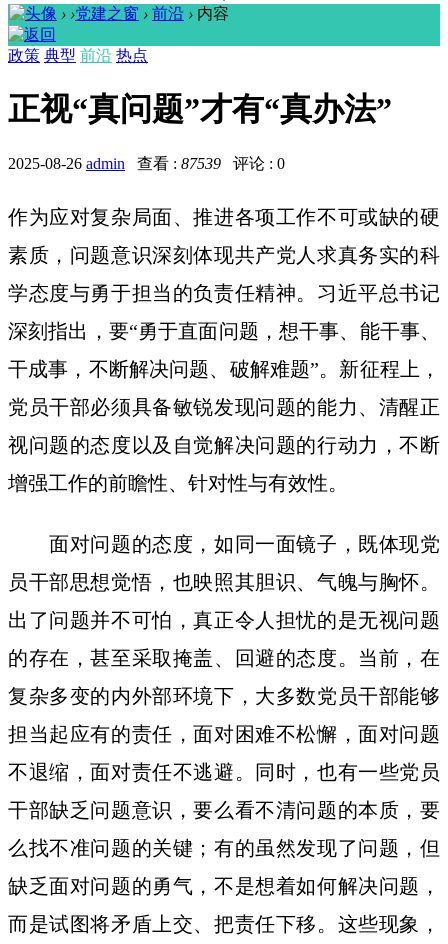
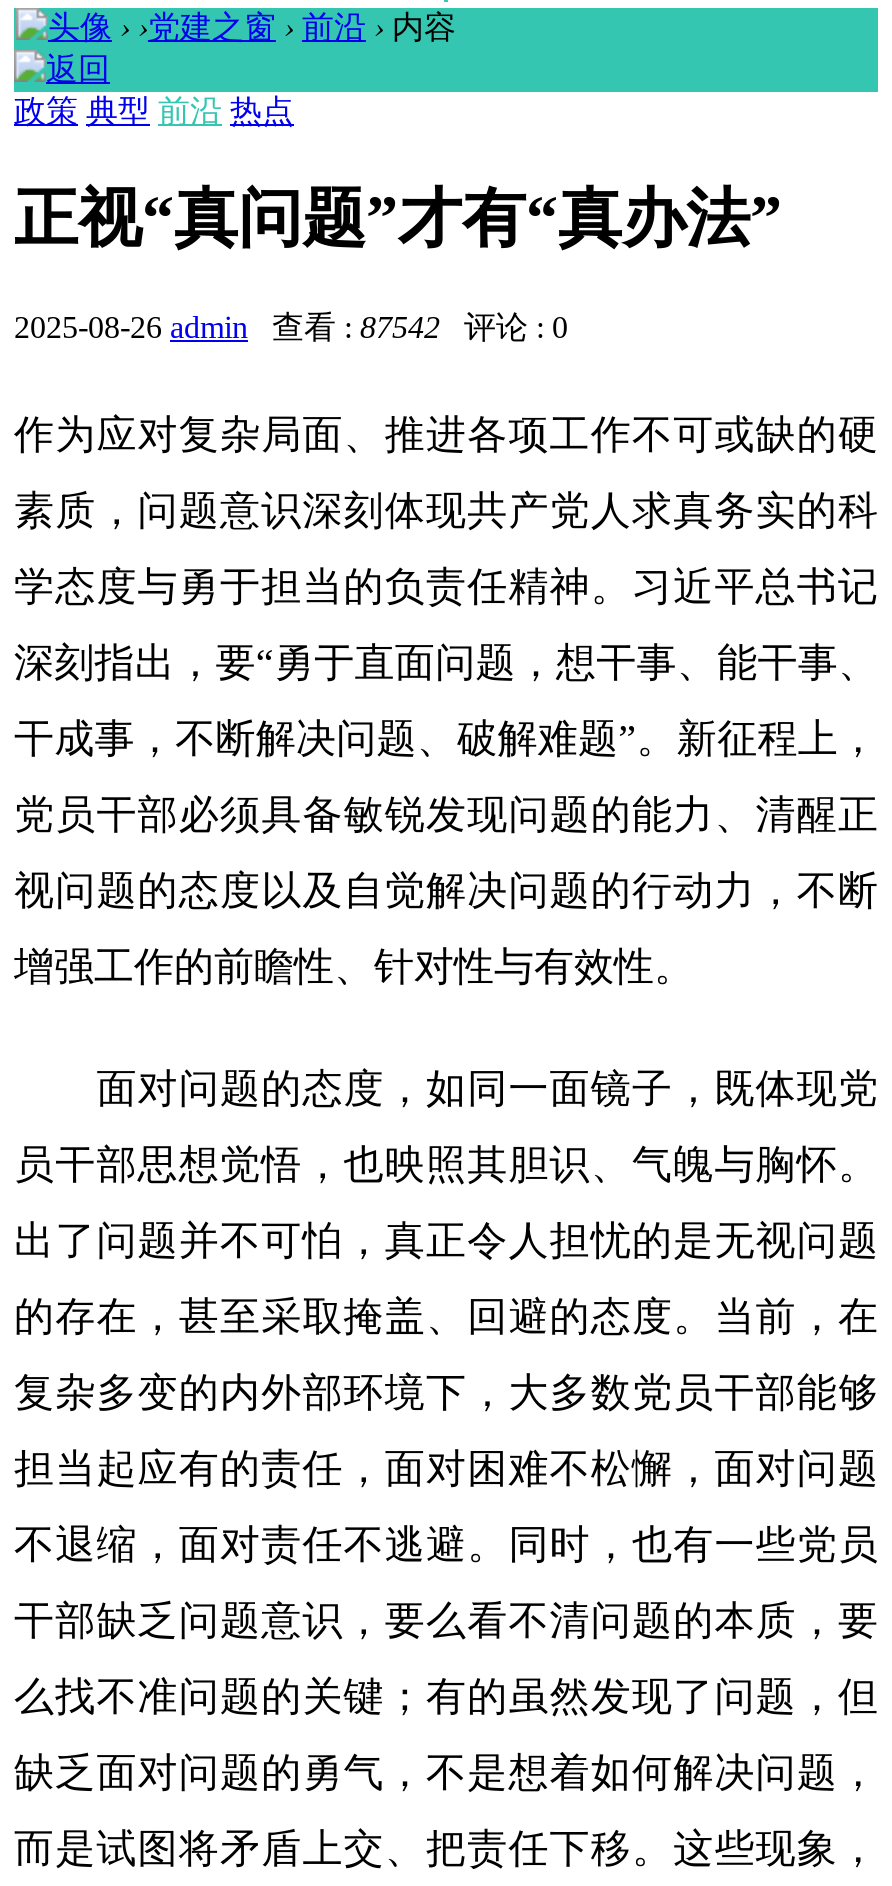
- 2025-08-26 admin查看 : 87539评论 : 0
+ 2025-08-26 admin查看 : 87542评论 : 0
